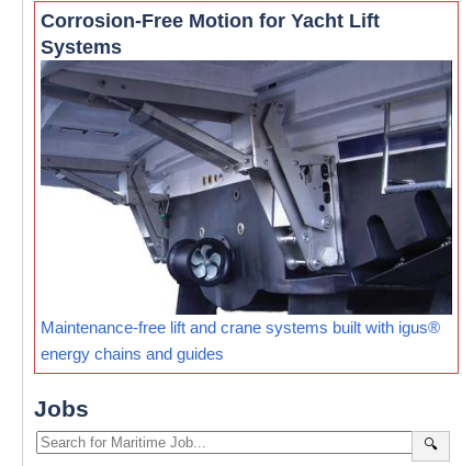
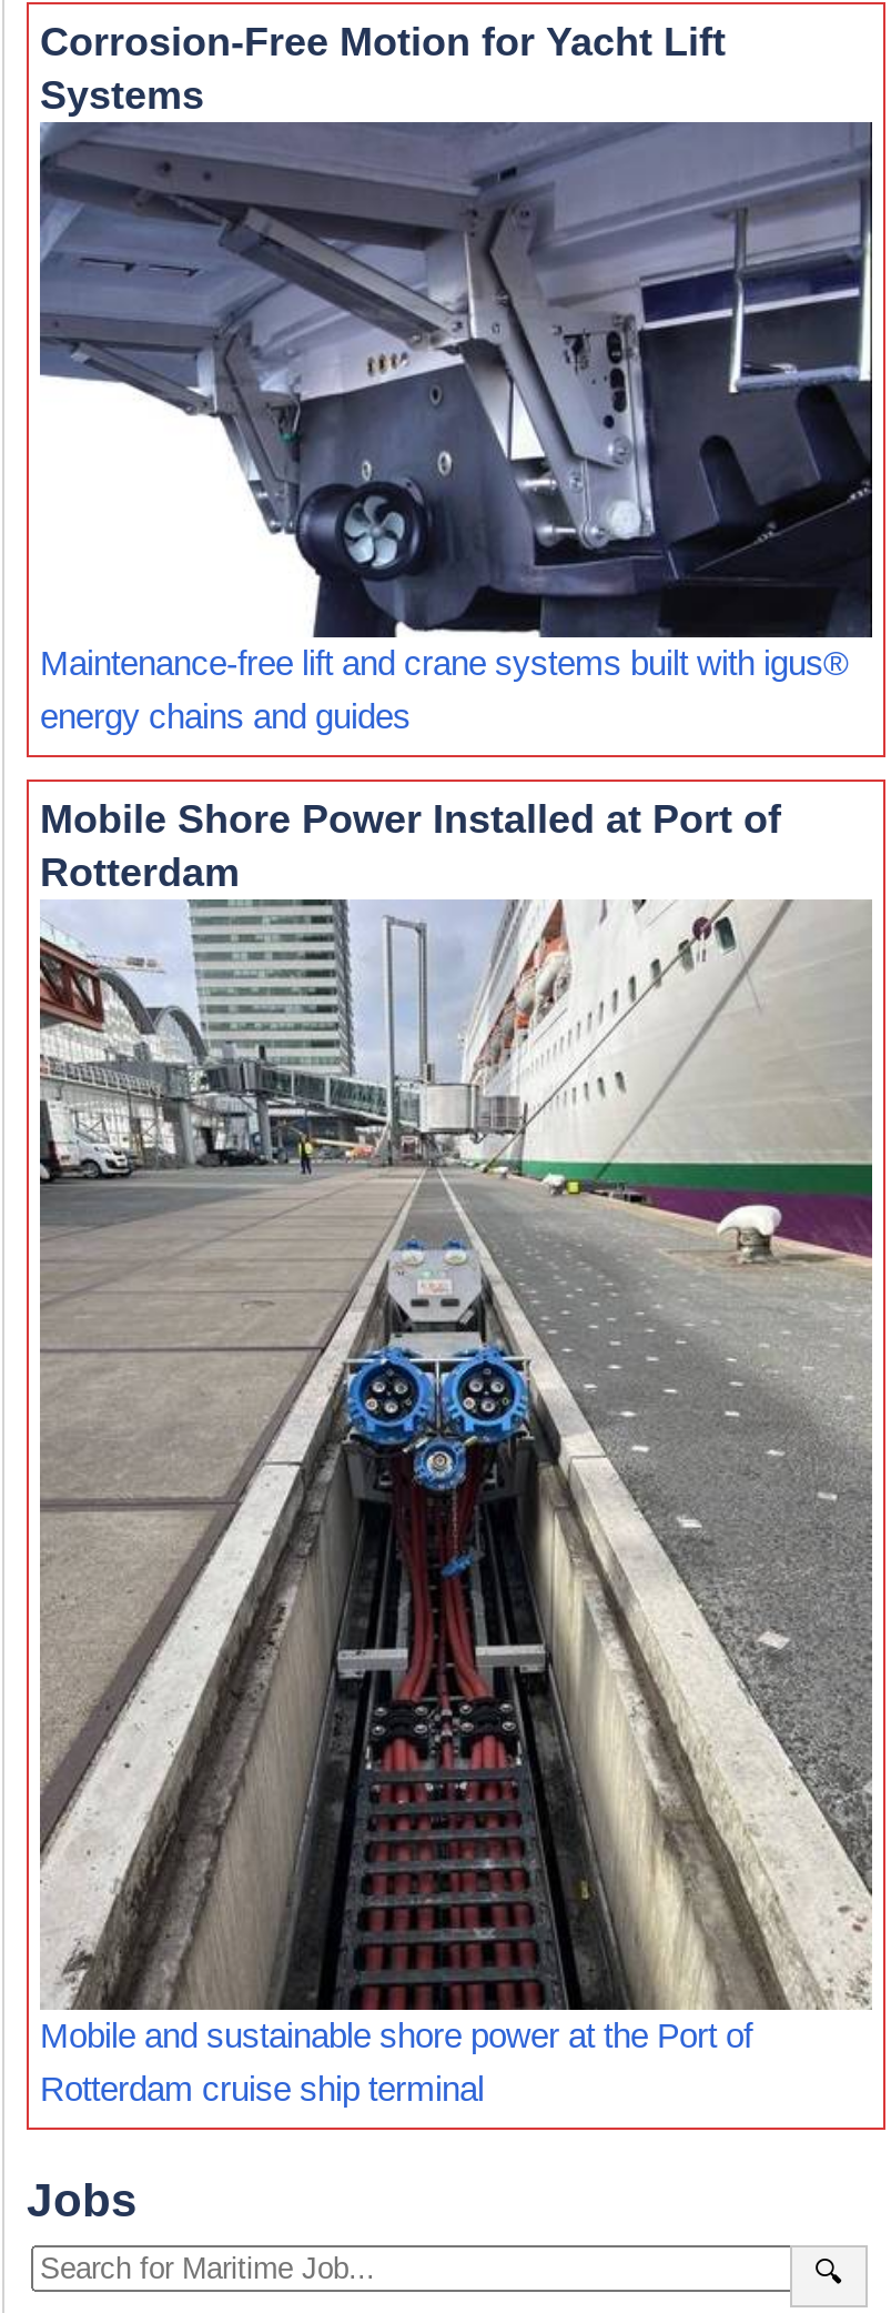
+ [image]
+ Mobile Shore Power Installed at Port of
+ Rotterdam

+ Mobile and sustainable shore power at the Port of
+ Rotterdam cruise ship terminal
